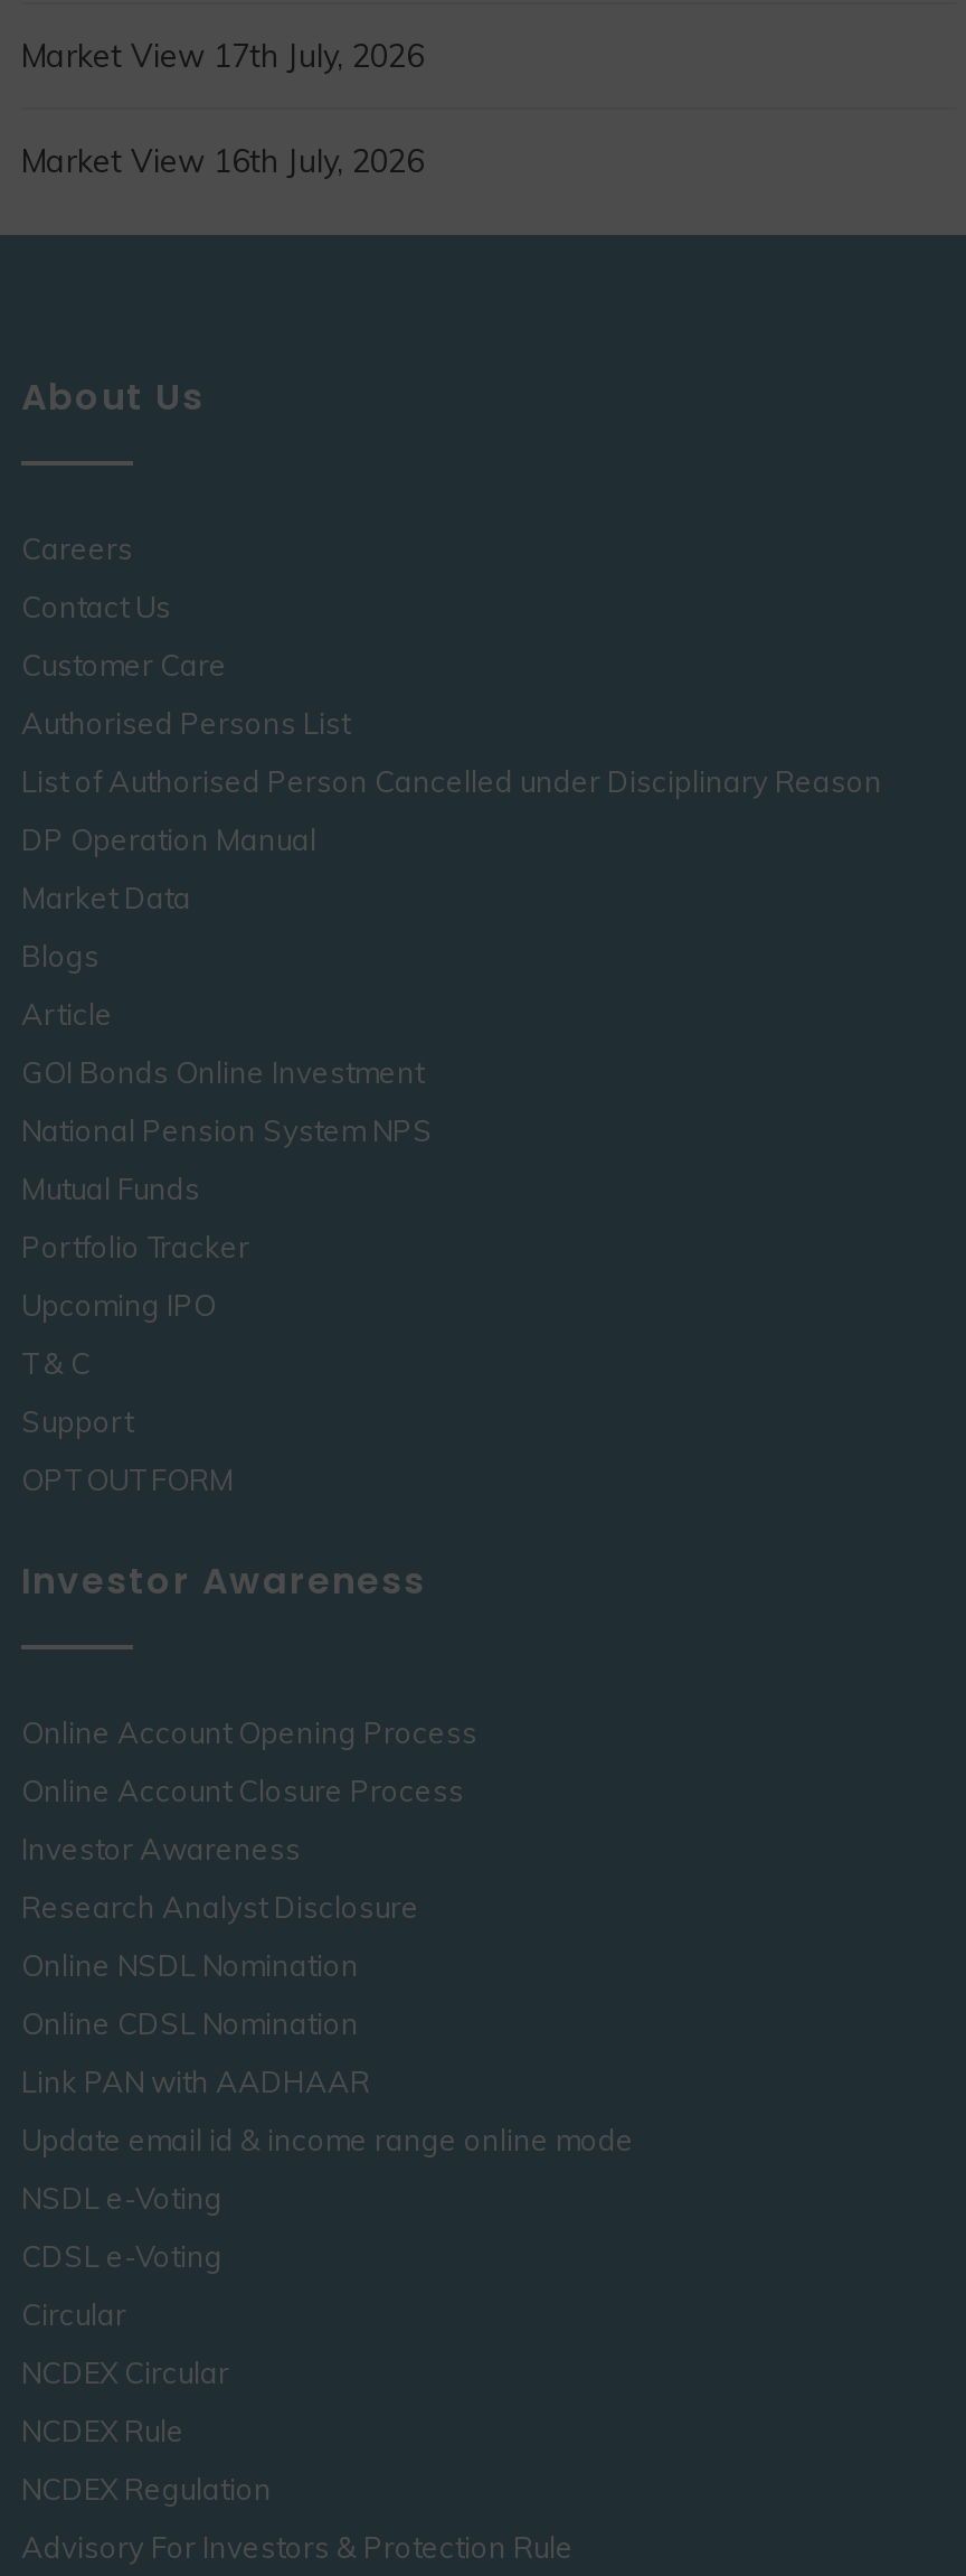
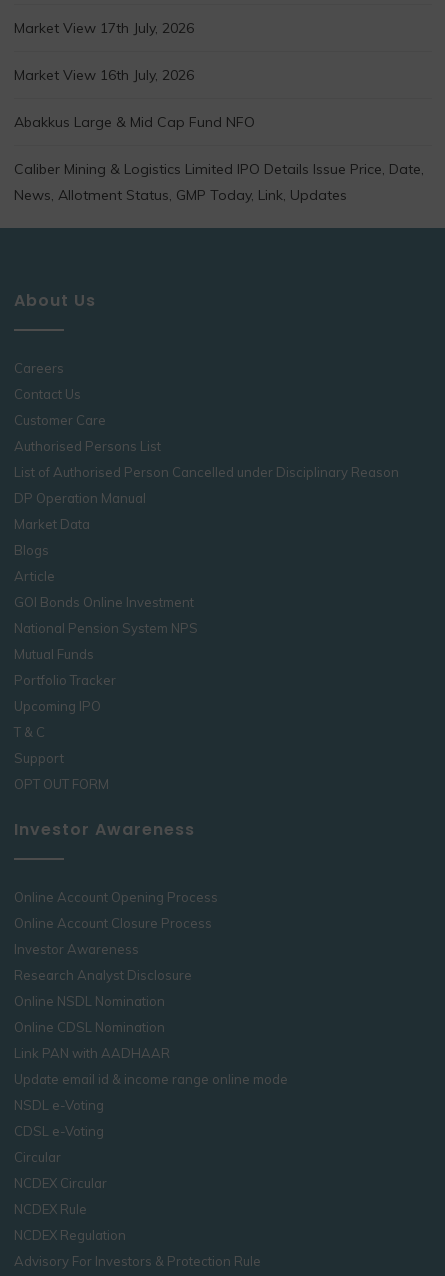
+ Abakkus Large & Mid Cap Fund NFO
+ Caliber Mining & Logistics Limited IPO Details Issue Price, Date,
+ News, Allotment Status, GMP Today, Link, Updates
